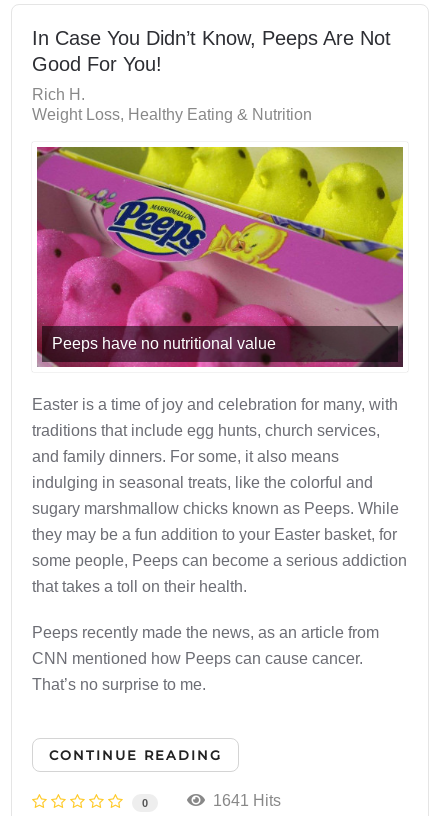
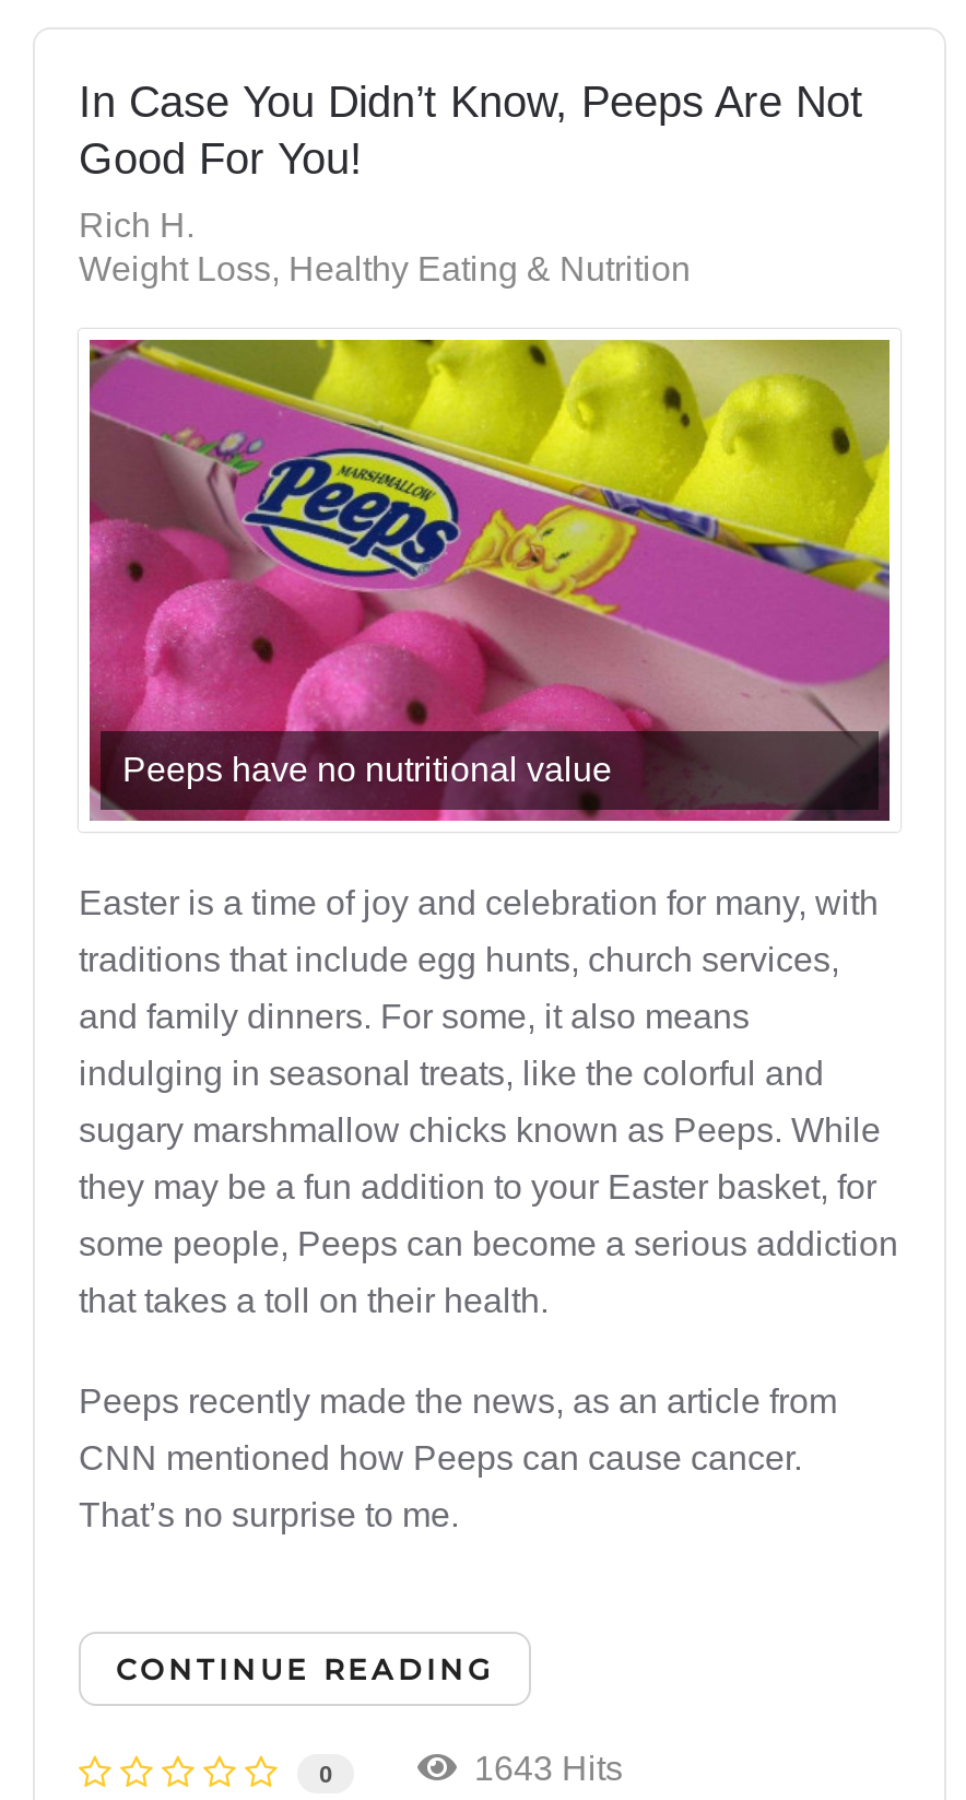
- 1641 Hits
+ 1643 Hits
